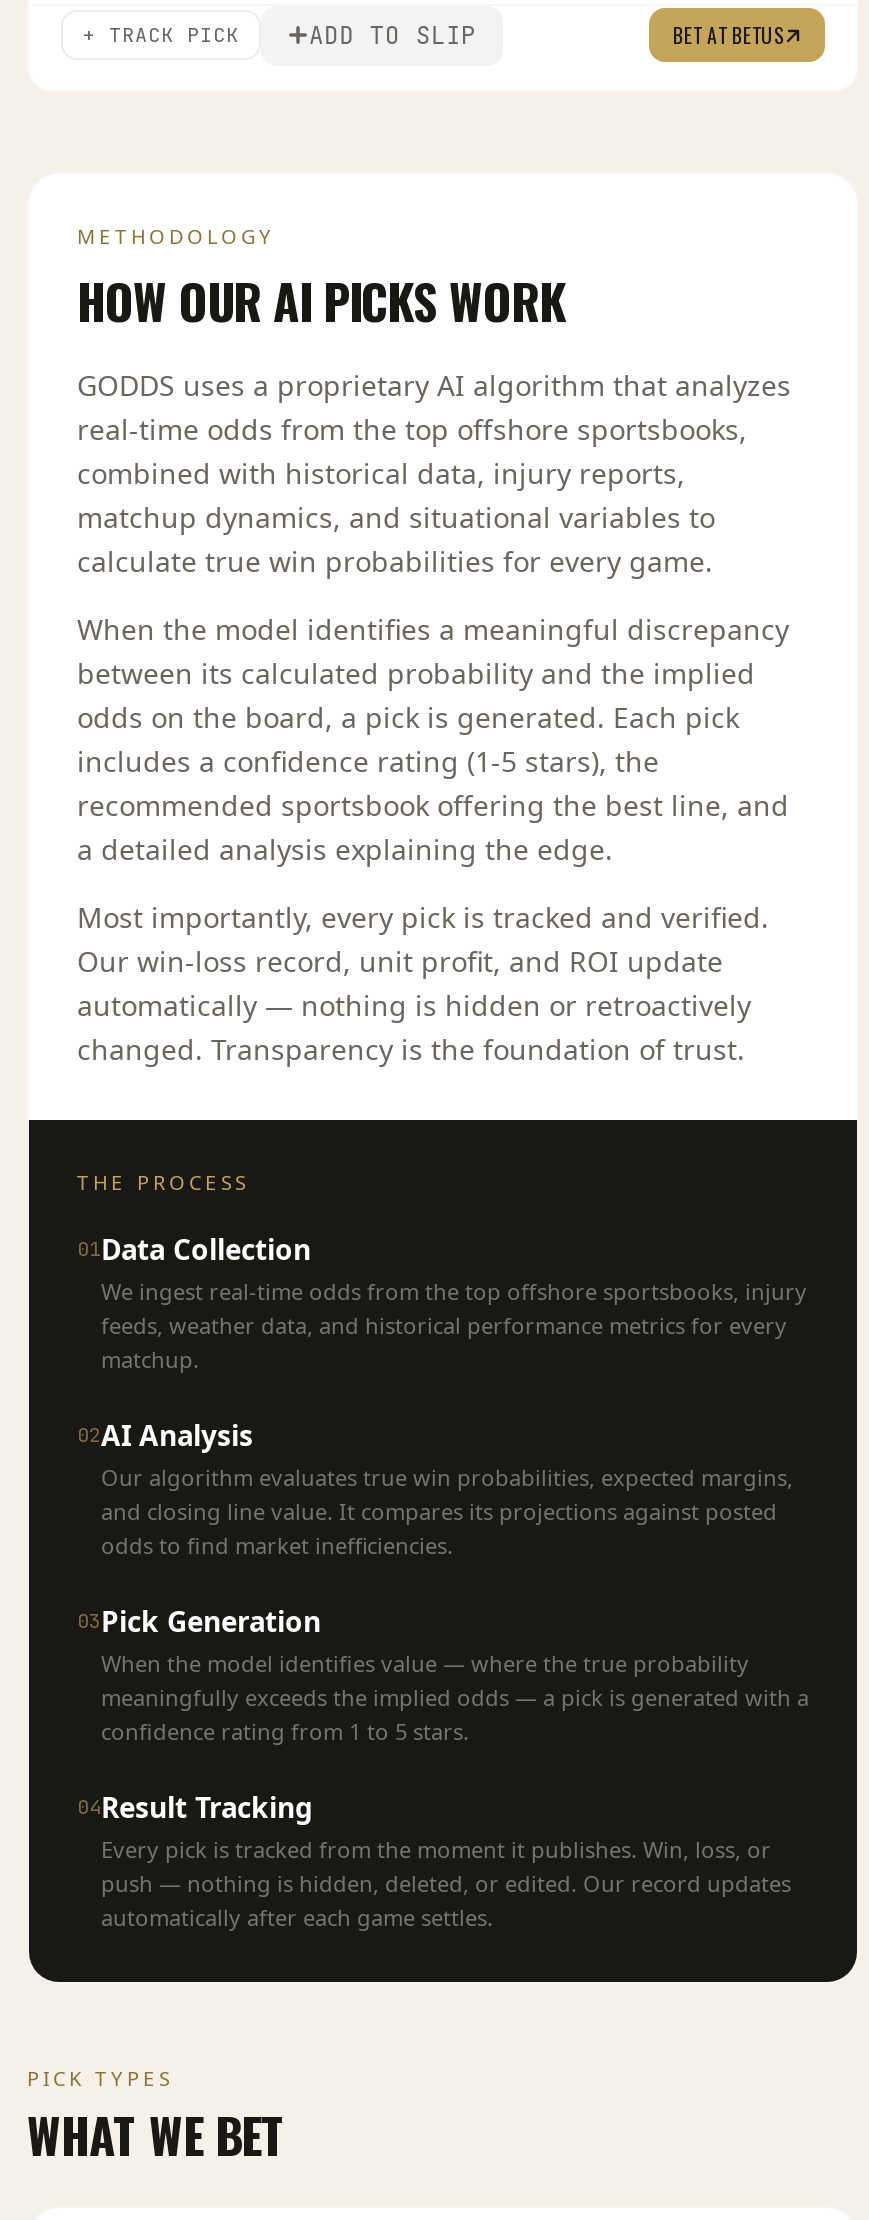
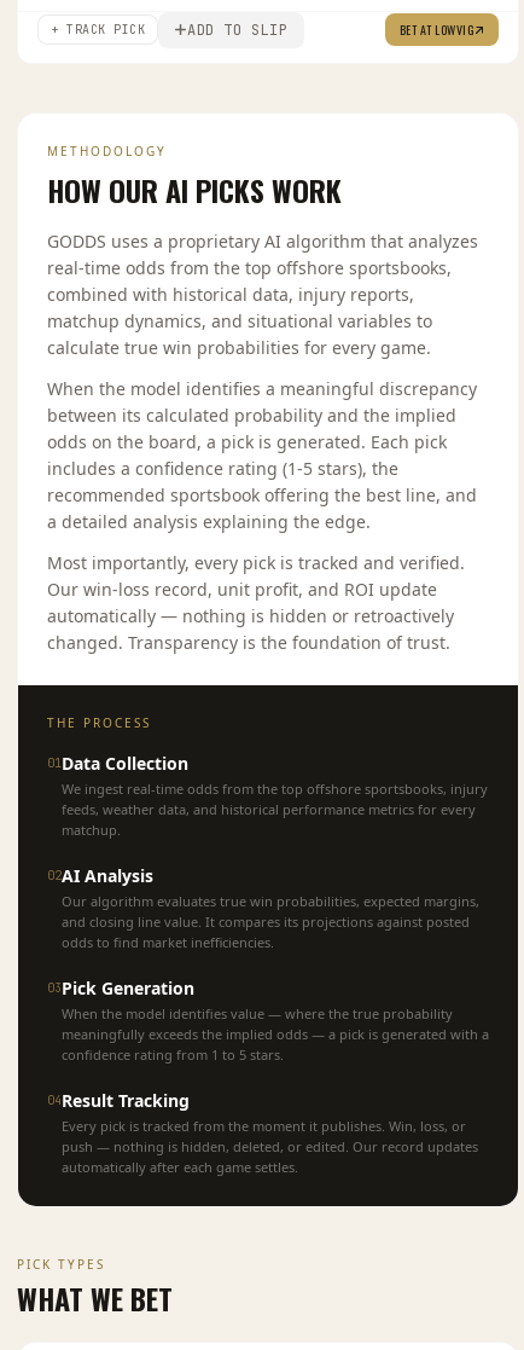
- BET AT BETUS
+ BET AT LOWVIG
